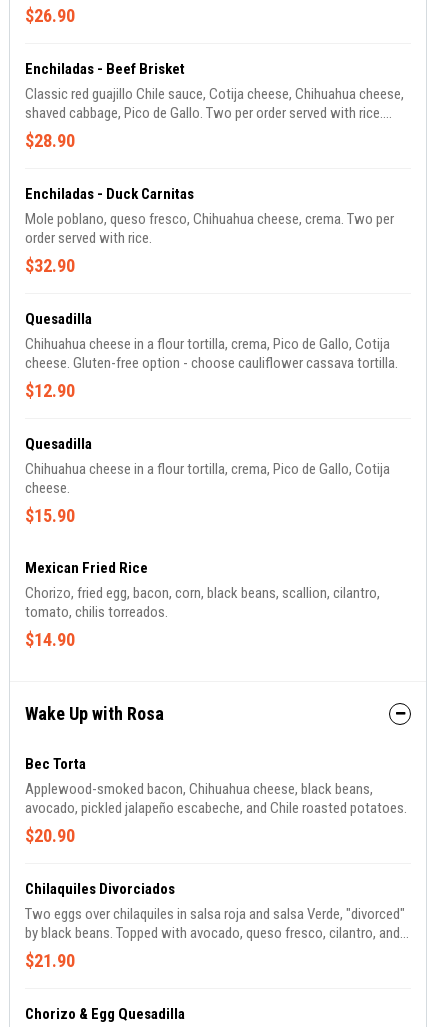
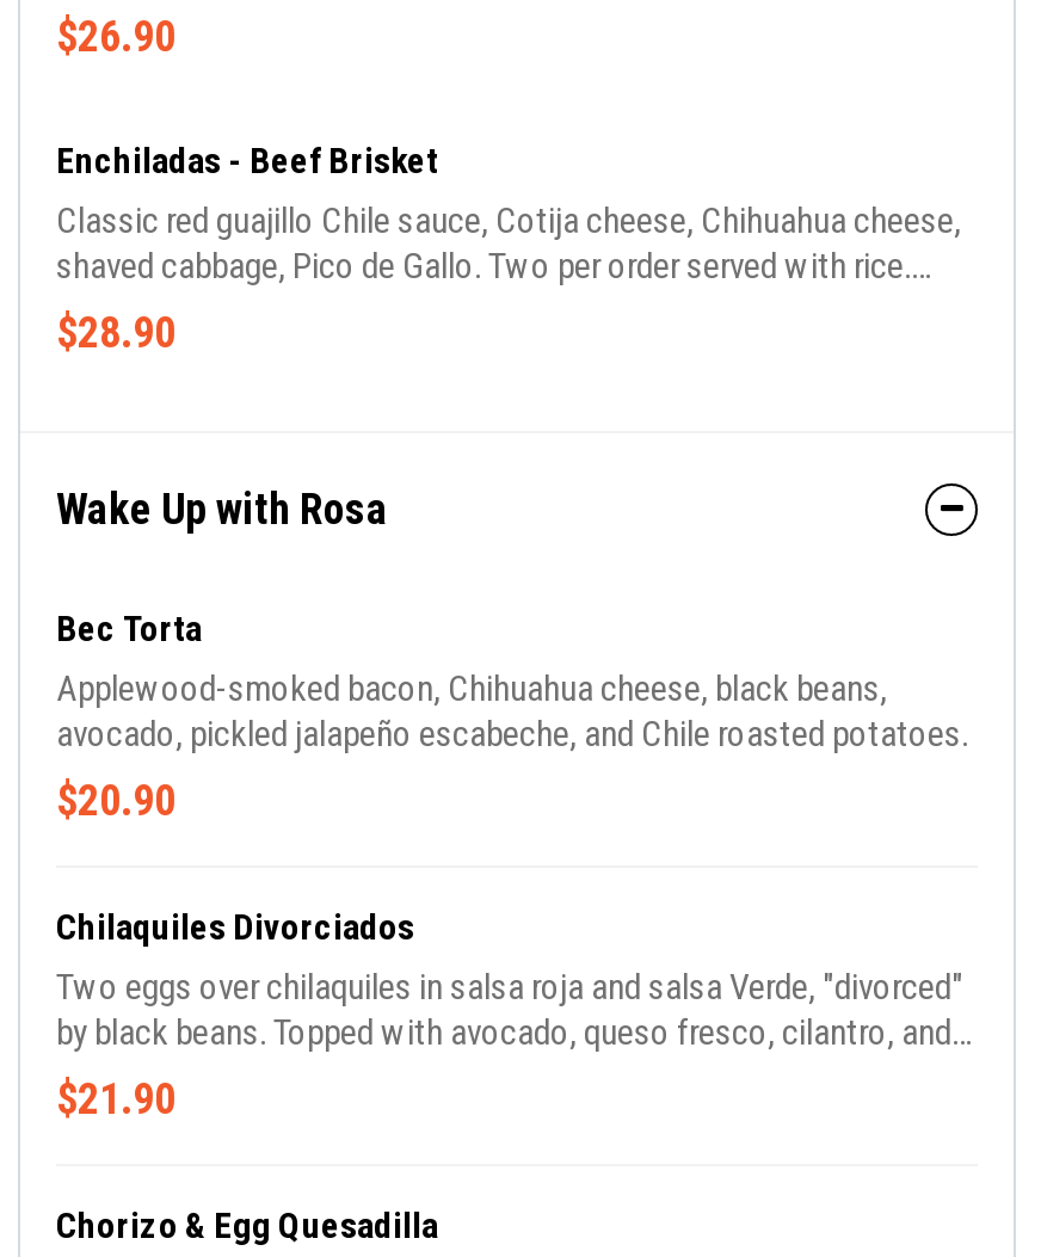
- Enchiladas - Duck Carnitas
- Mole poblano, queso fresco, Chihuahua cheese, crema. Two per
- order served with rice.
- $32.90
- Quesadilla
- Chihuahua cheese in a flour tortilla, crema, Pico de Gallo, Cotija
- cheese. Gluten-free option - choose cauliflower cassava tortilla.
- $12.90
- Quesadilla
- Chihuahua cheese in a flour tortilla, crema, Pico de Gallo, Cotija
- cheese.
- $15.90
- Mexican Fried Rice
- Chorizo, fried egg, bacon, corn, black beans, scallion, cilantro,
- tomato, chilis torreados.
- $14.90
